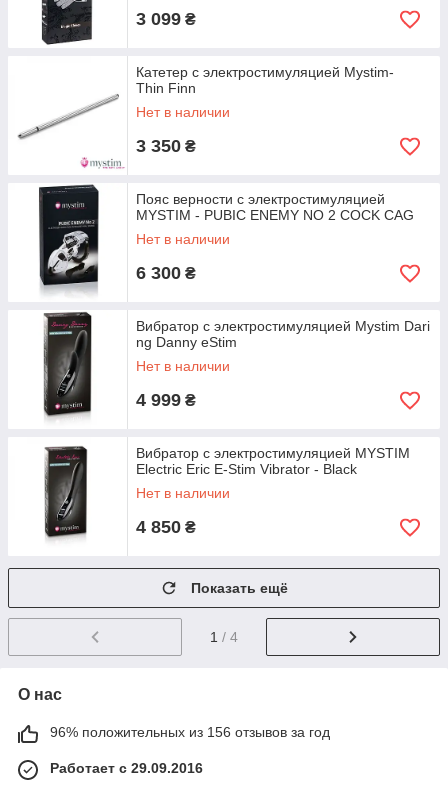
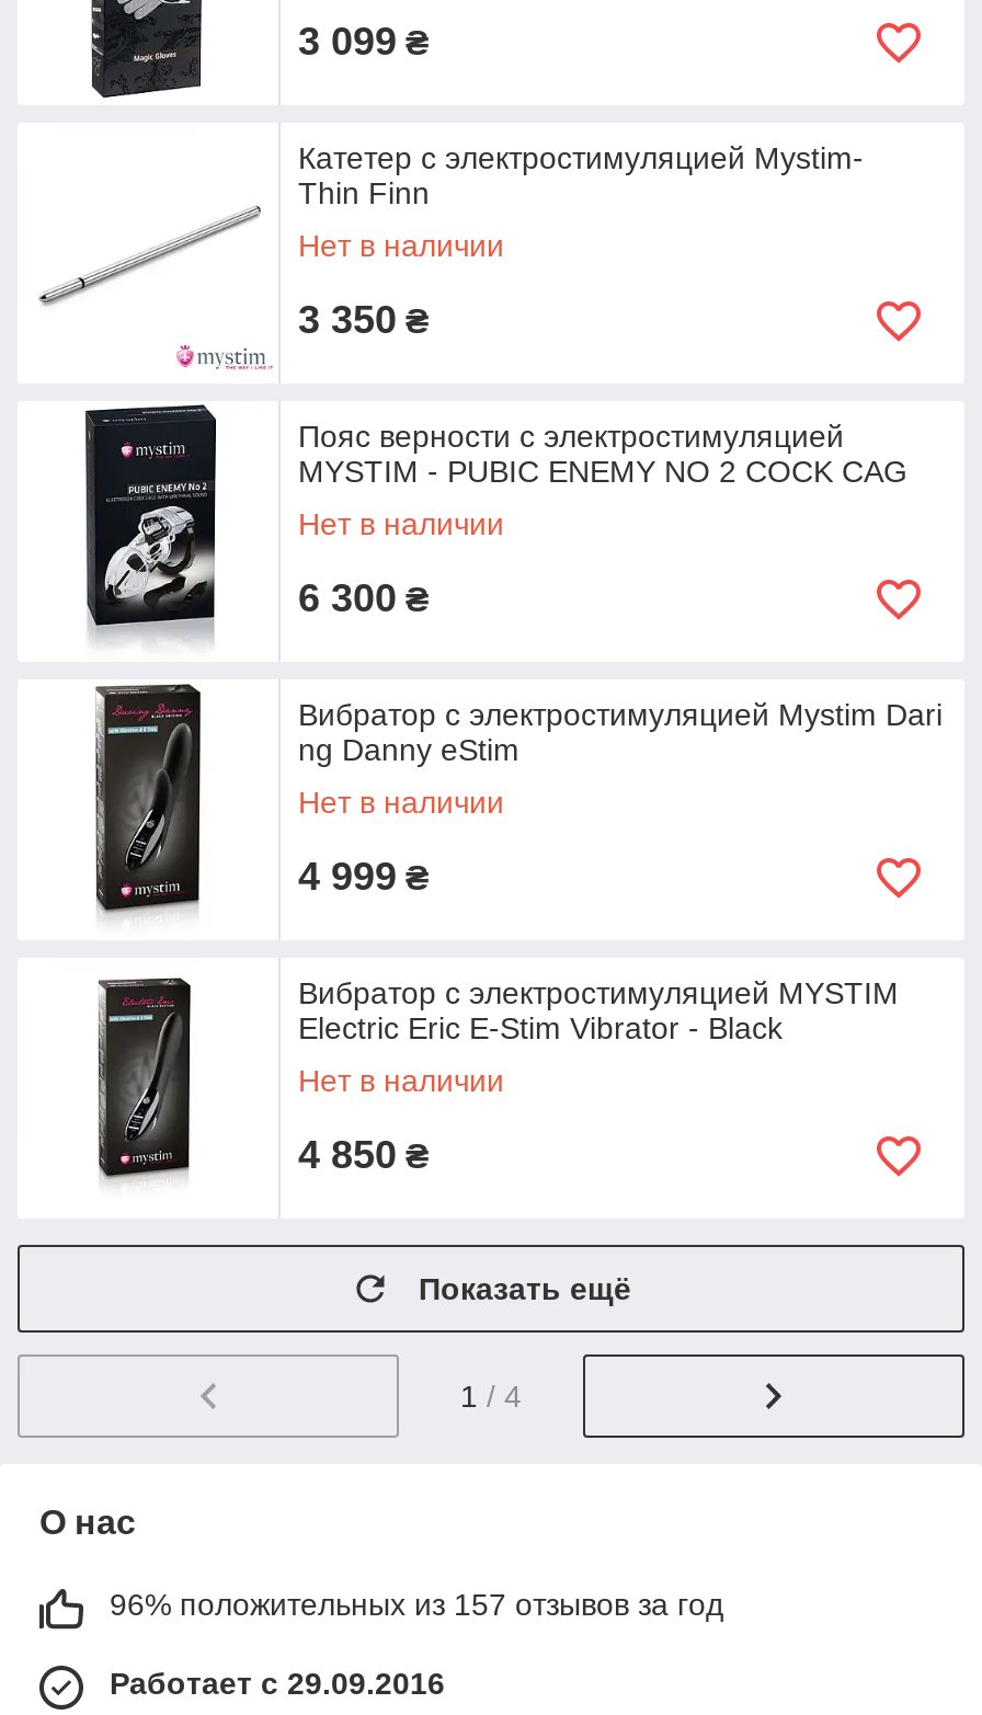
- 96% положительных из 156 отзывов за год
+ 96% положительных из 157 отзывов за год
